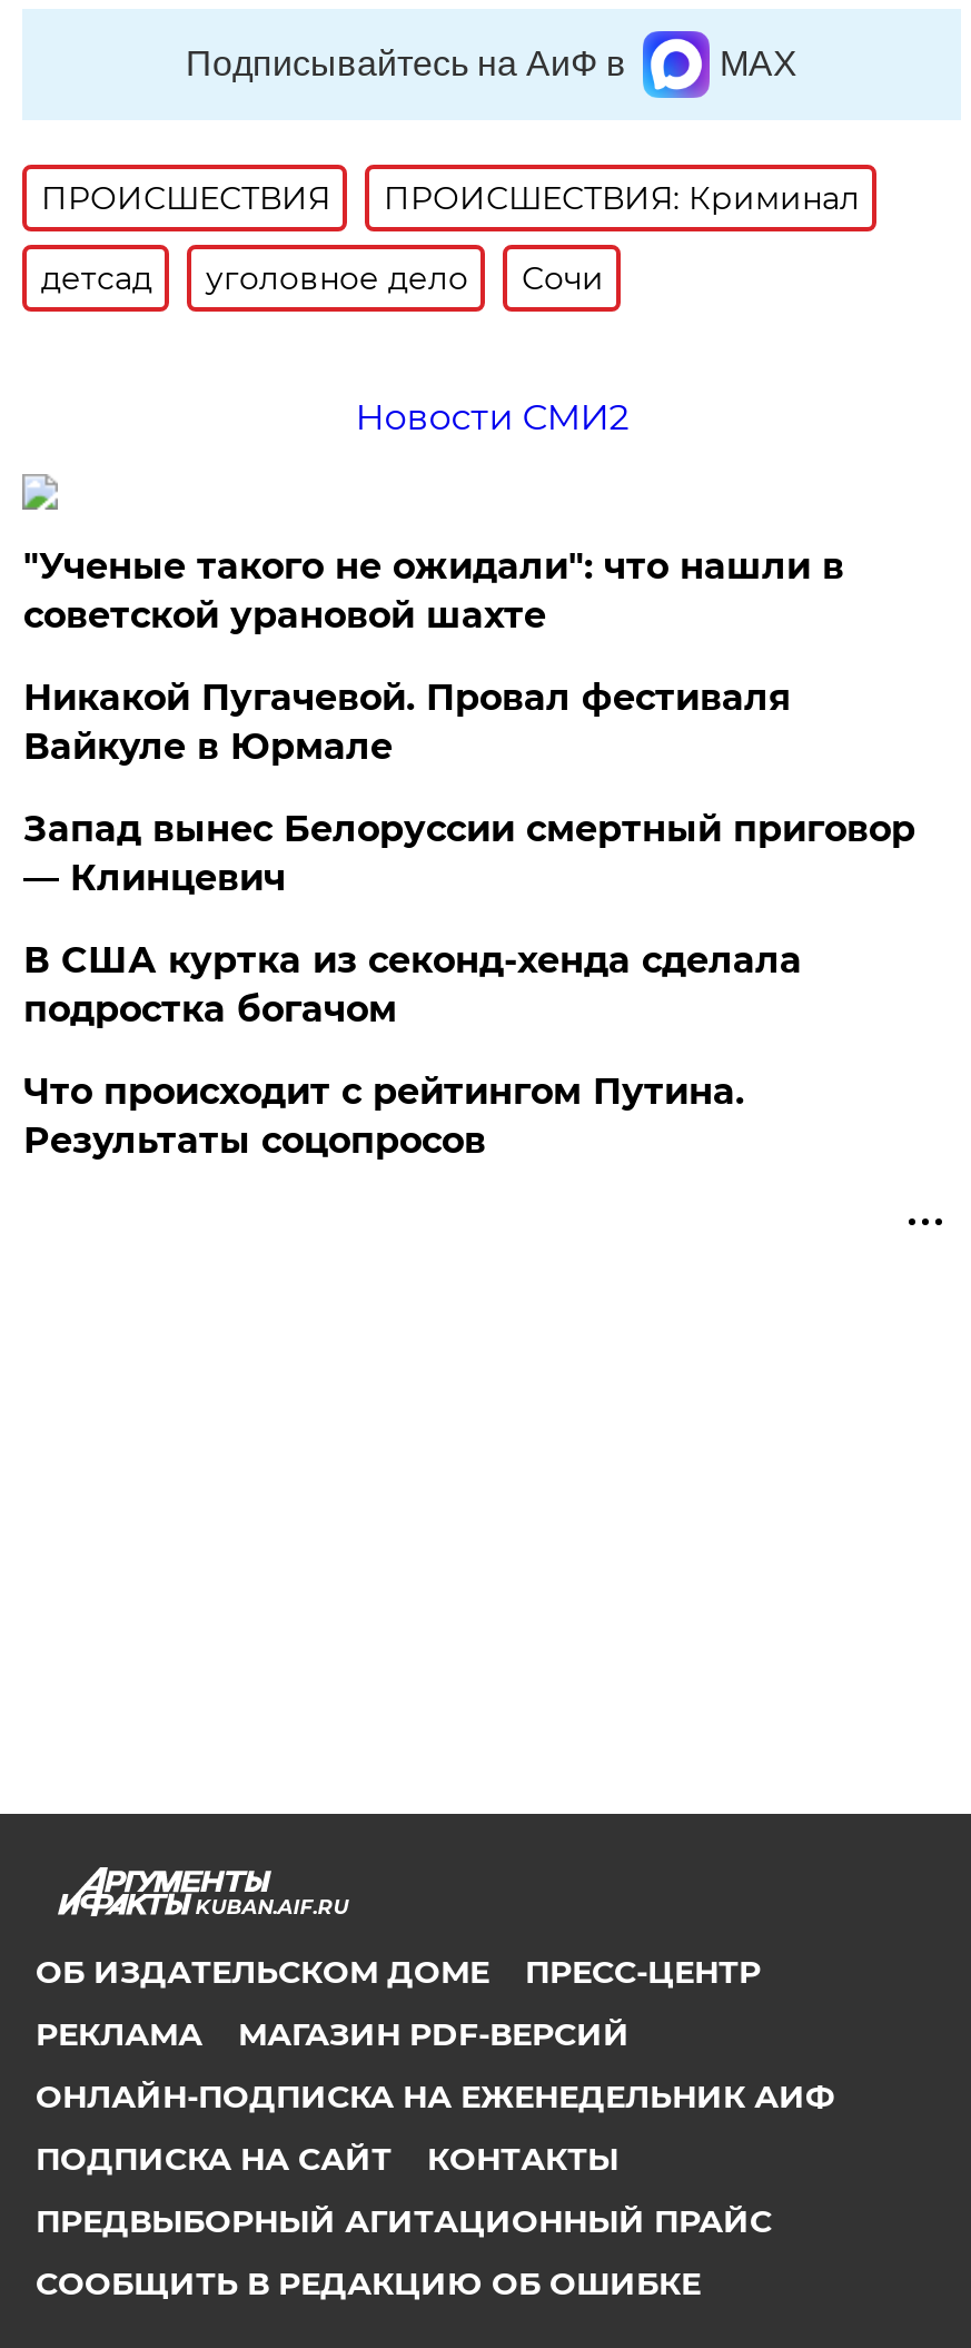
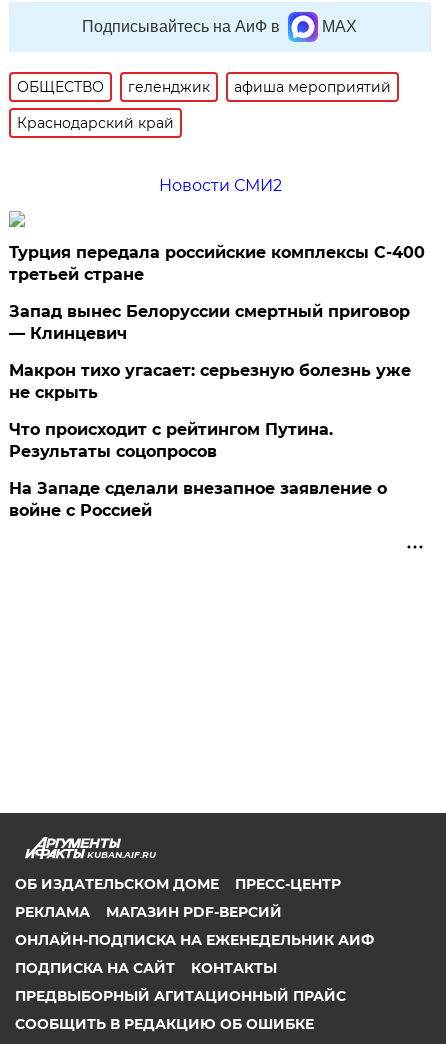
- ПРОИСШЕСТВИЯ
- ПРОИСШЕСТВИЯ: Криминал
+ ОБЩЕСТВО
+ геленджик
+ афиша мероприятий

- детсад
- уголовное дело
- Сочи
+ Краснодарский край

- "Ученые такого не ожидали": что нашли в
- советской урановой шахте
- Никакой Пугачевой. Провал фестиваля
- Вайкуле в Юрмале
+ Турция передала российские комплексы С-400
+ третьей стране

moved up: Запад вынес Белоруссии смертный приговор | — Клинцевич

- В США куртка из секонд-хенда сделала
- подростка богачом
+ Макрон тихо угасает: серьезную болезнь уже
+ не скрыть

moved up: Что происходит с рейтингом Путина. | Результаты соцопросов

+ На Западе сделали внезапное заявление о
+ войне с Россией
